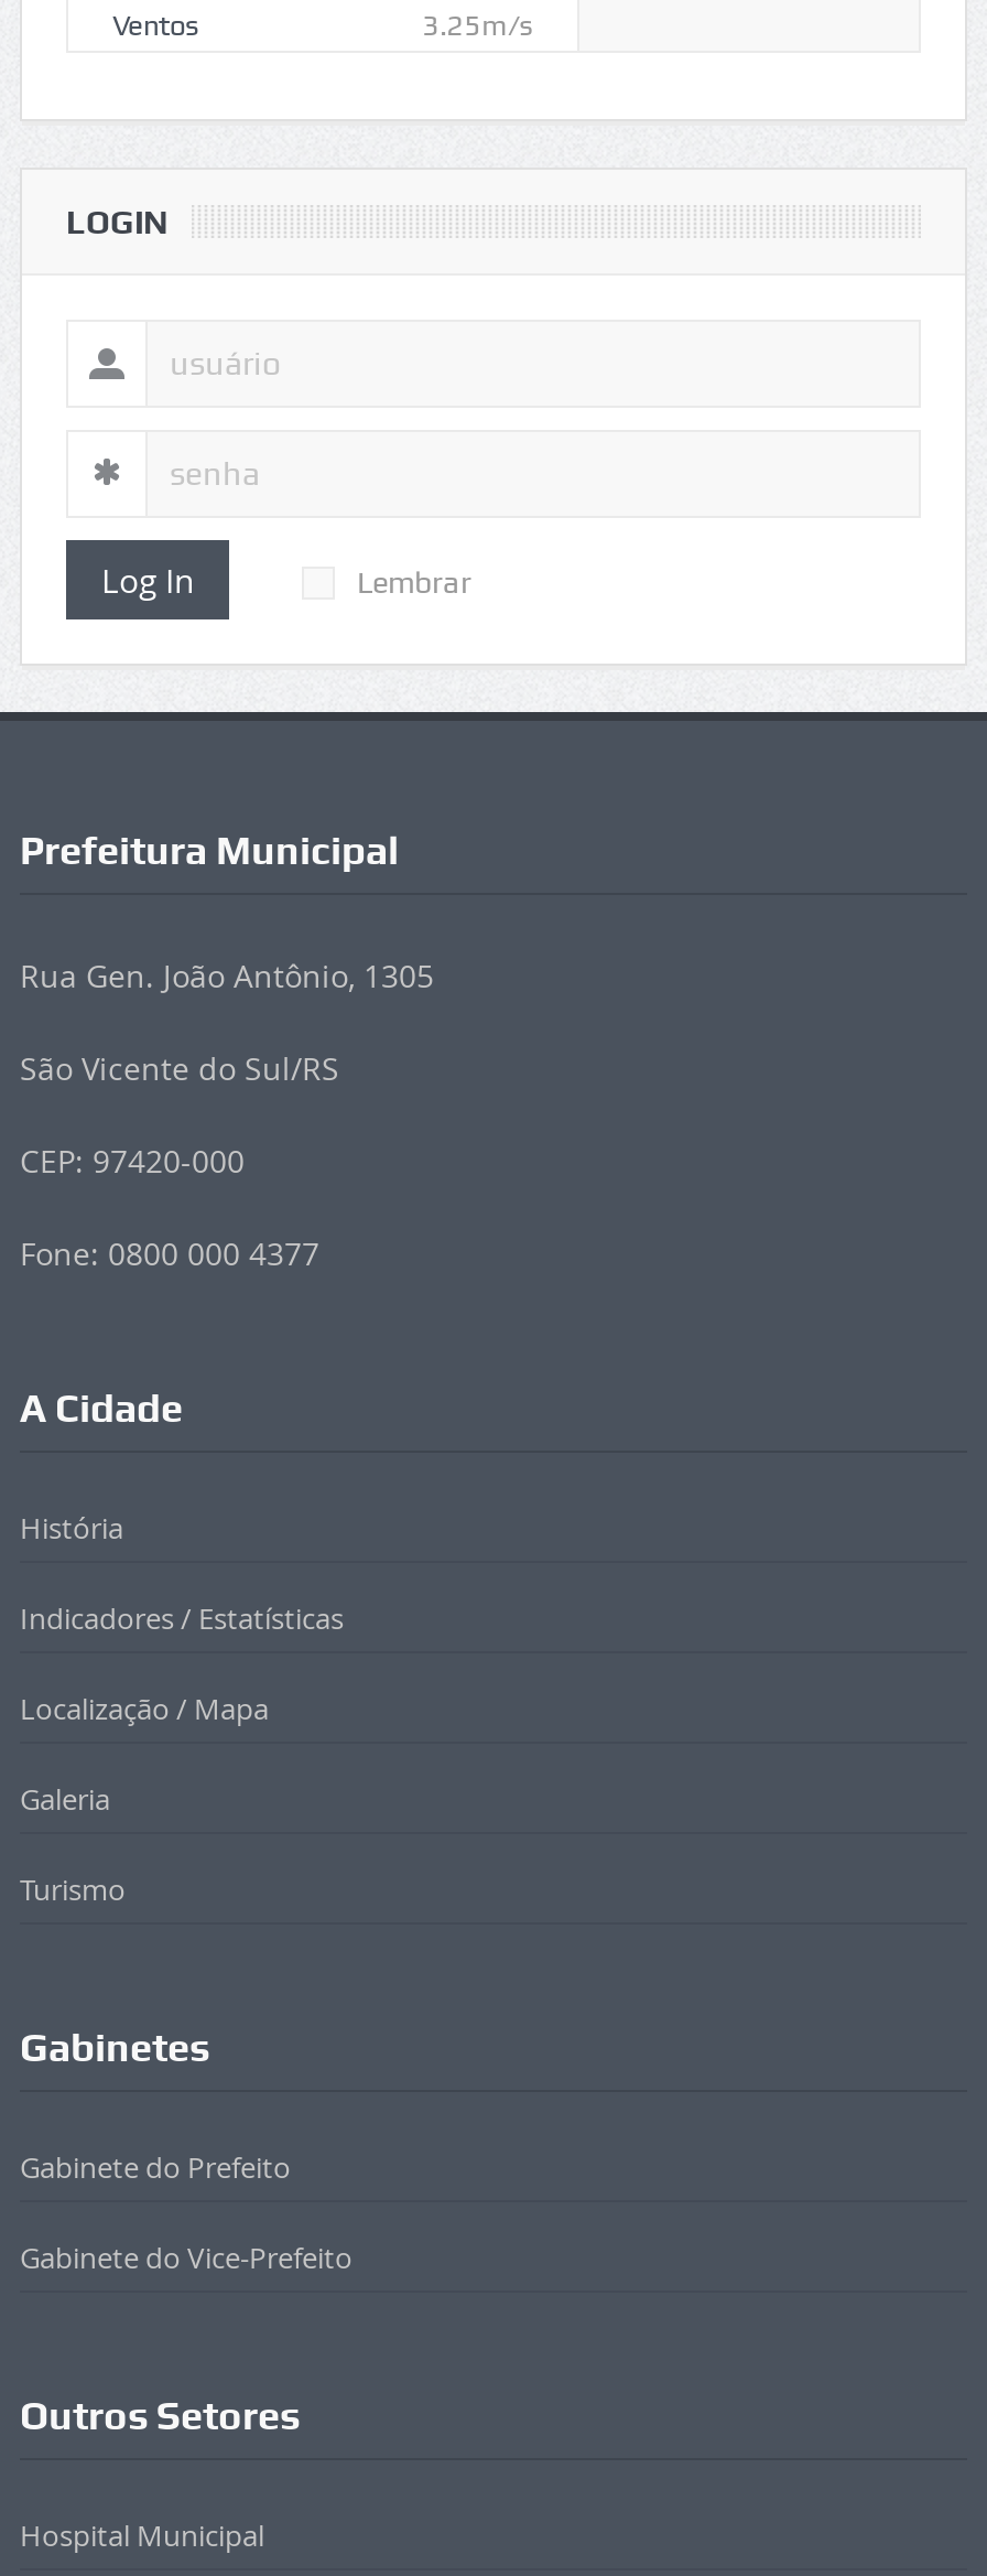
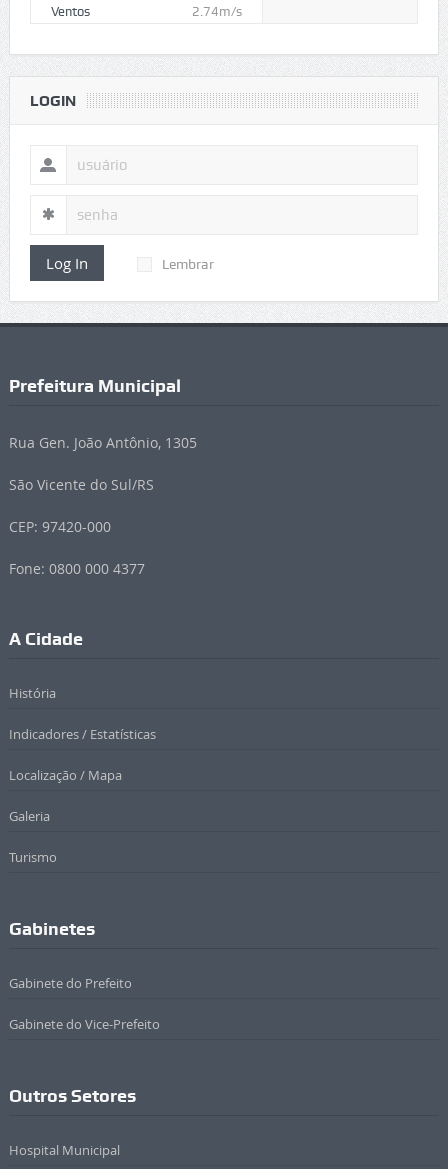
- 3.25m/s
+ 2.74m/s
